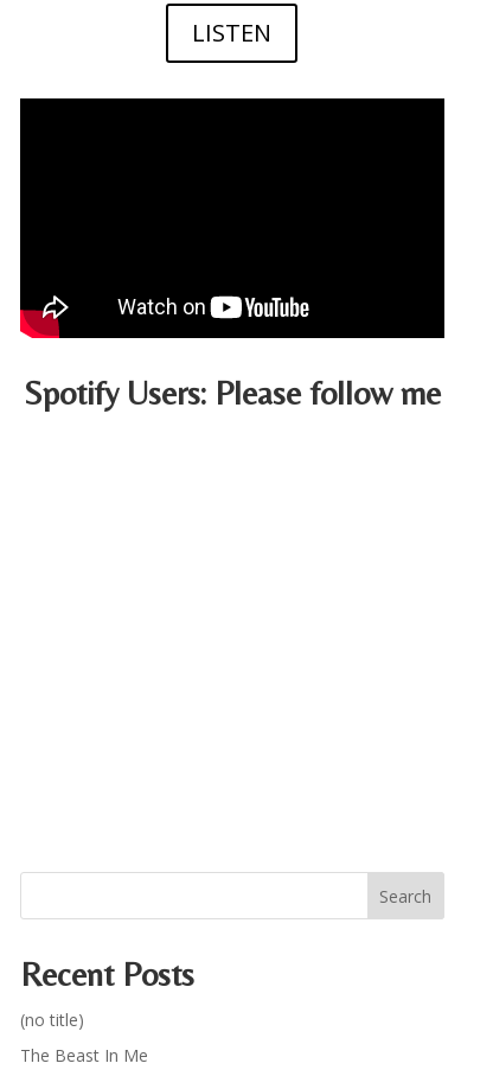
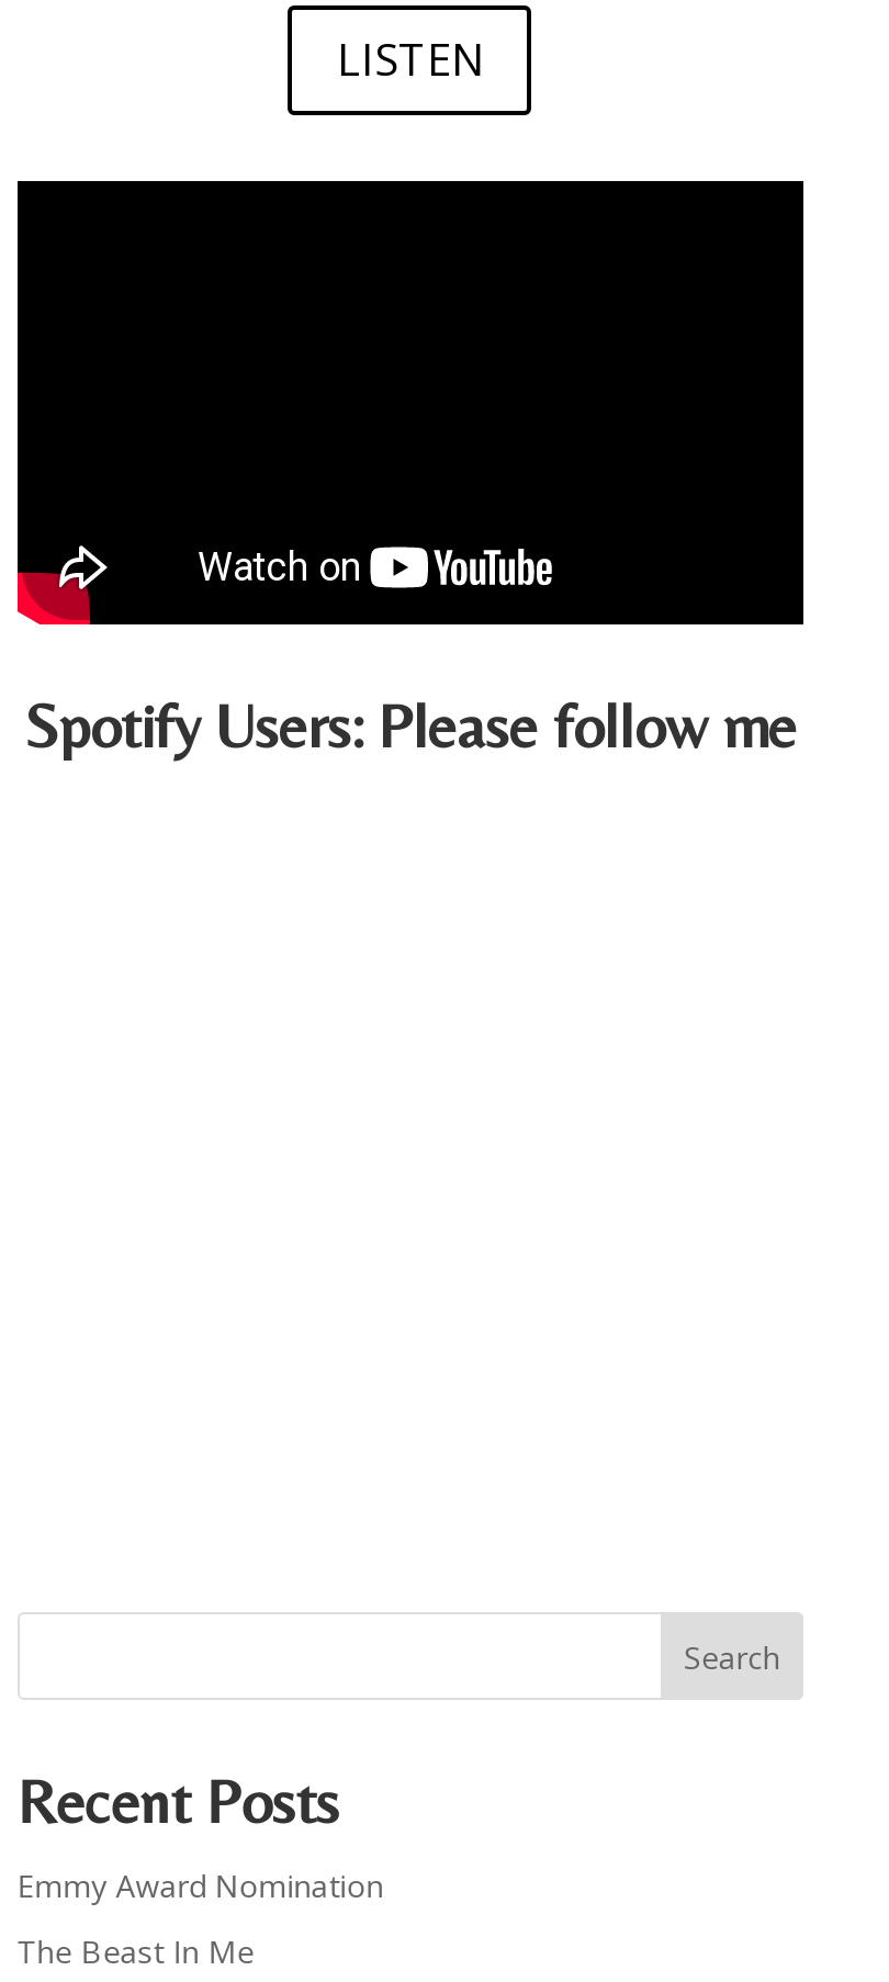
- (no title)
+ Emmy Award Nomination
